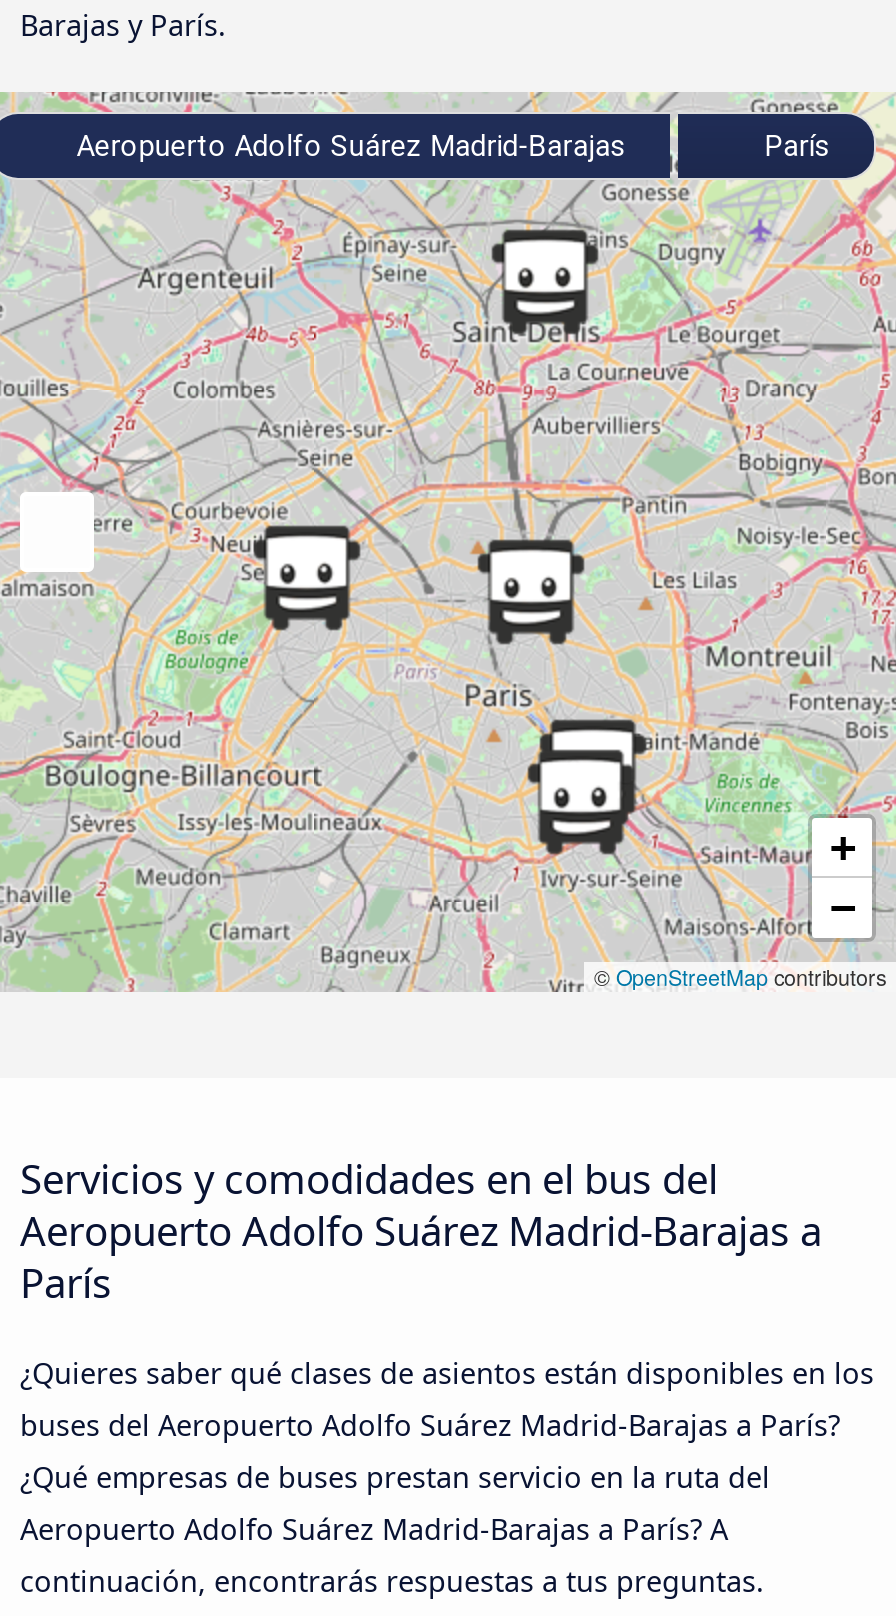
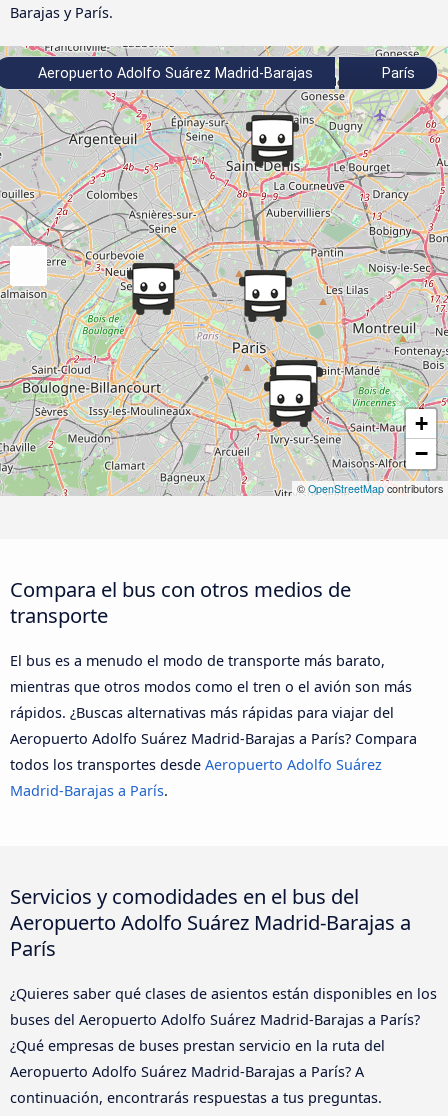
+ Compara el bus con otros medios de
+ transporte
+ El bus es a menudo el modo de transporte más barato,
+ mientras que otros modos como el tren o el avión son más
+ rápidos. ¿Buscas alternativas más rápidas para viajar del
+ Aeropuerto Adolfo Suárez Madrid-Barajas a París? Compara
+ todos los transportes desde Aeropuerto Adolfo Suárez
+ Madrid-Barajas a París.
